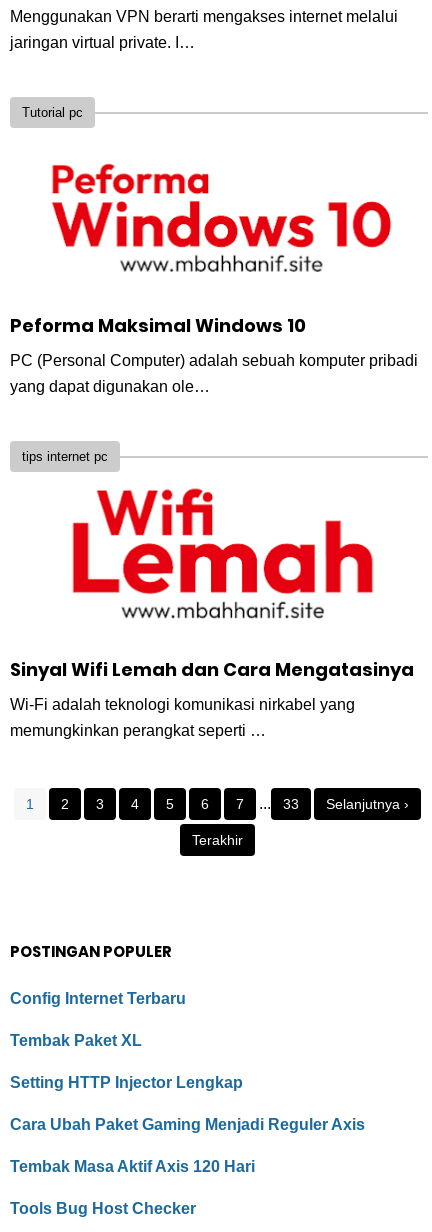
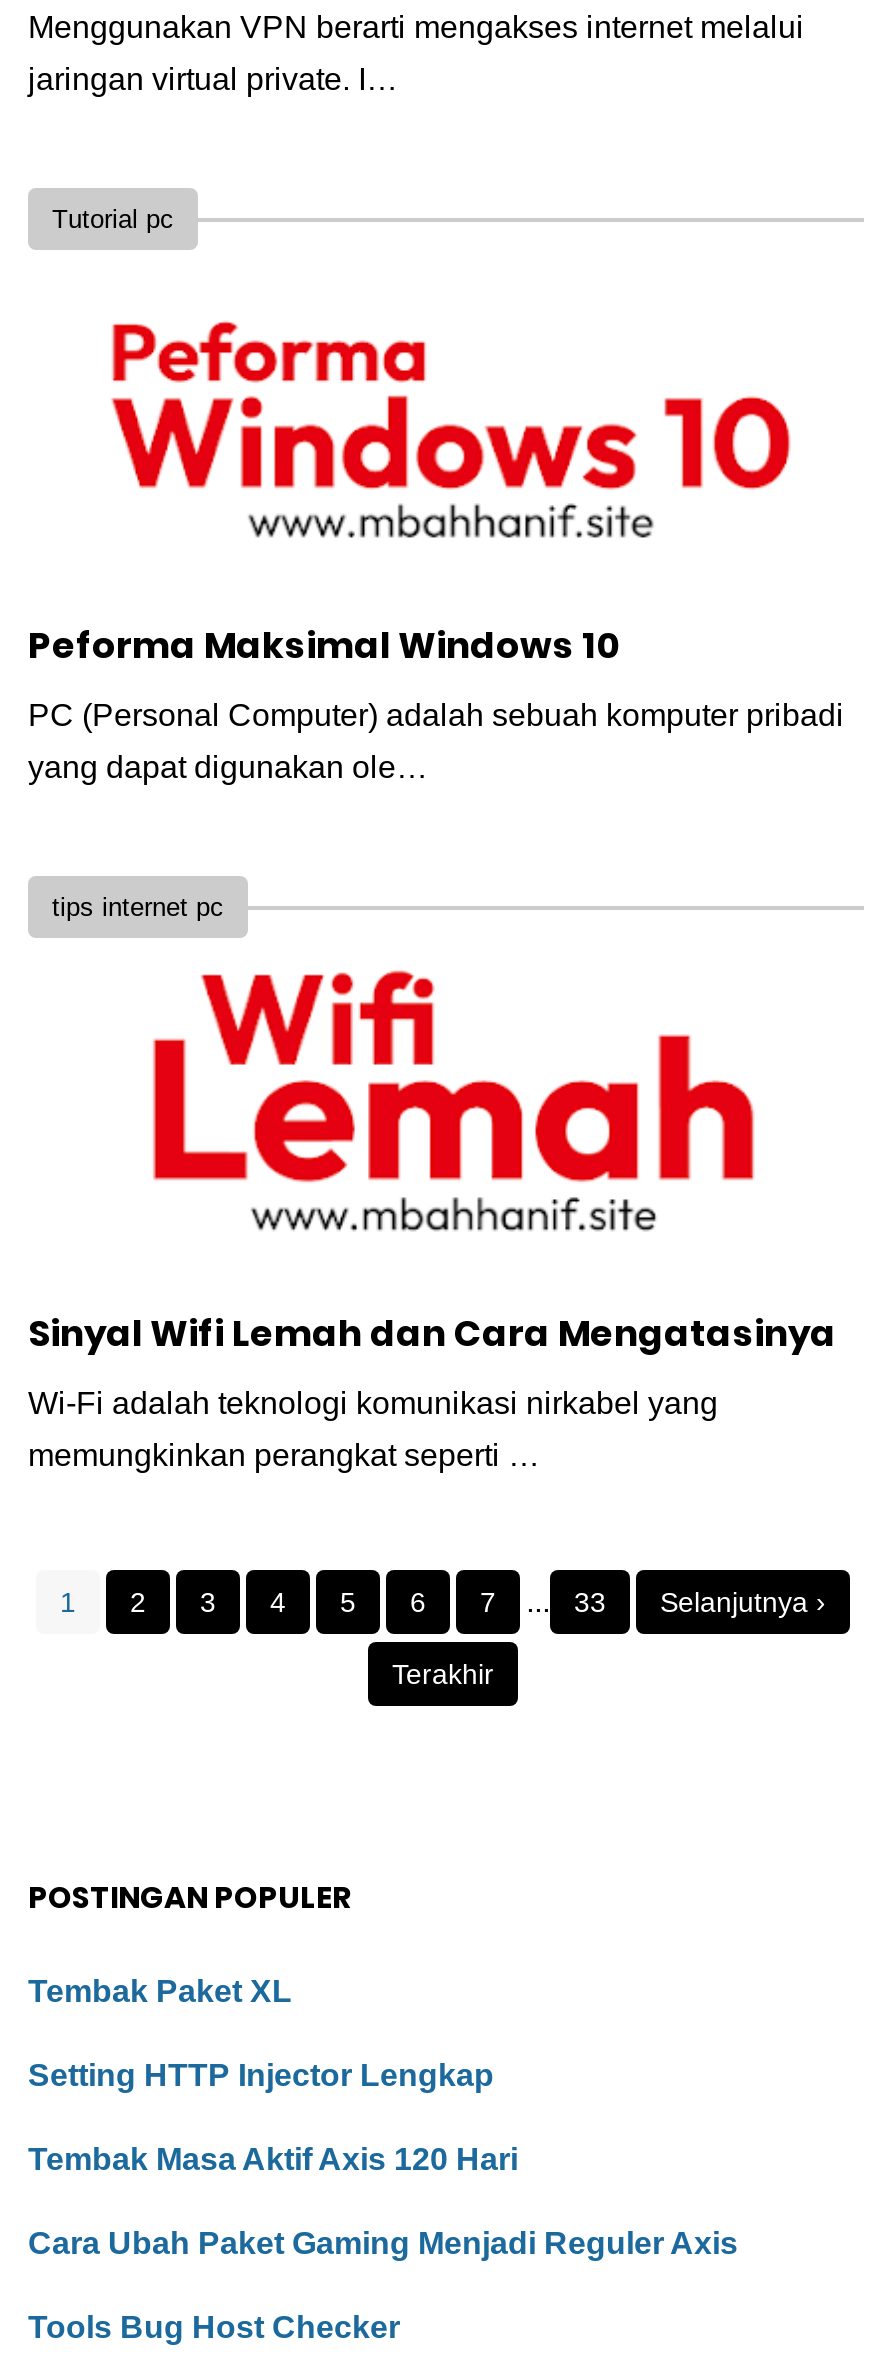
- Config Internet Terbaru

moved up: Tembak Masa Aktif Axis 120 Hari
